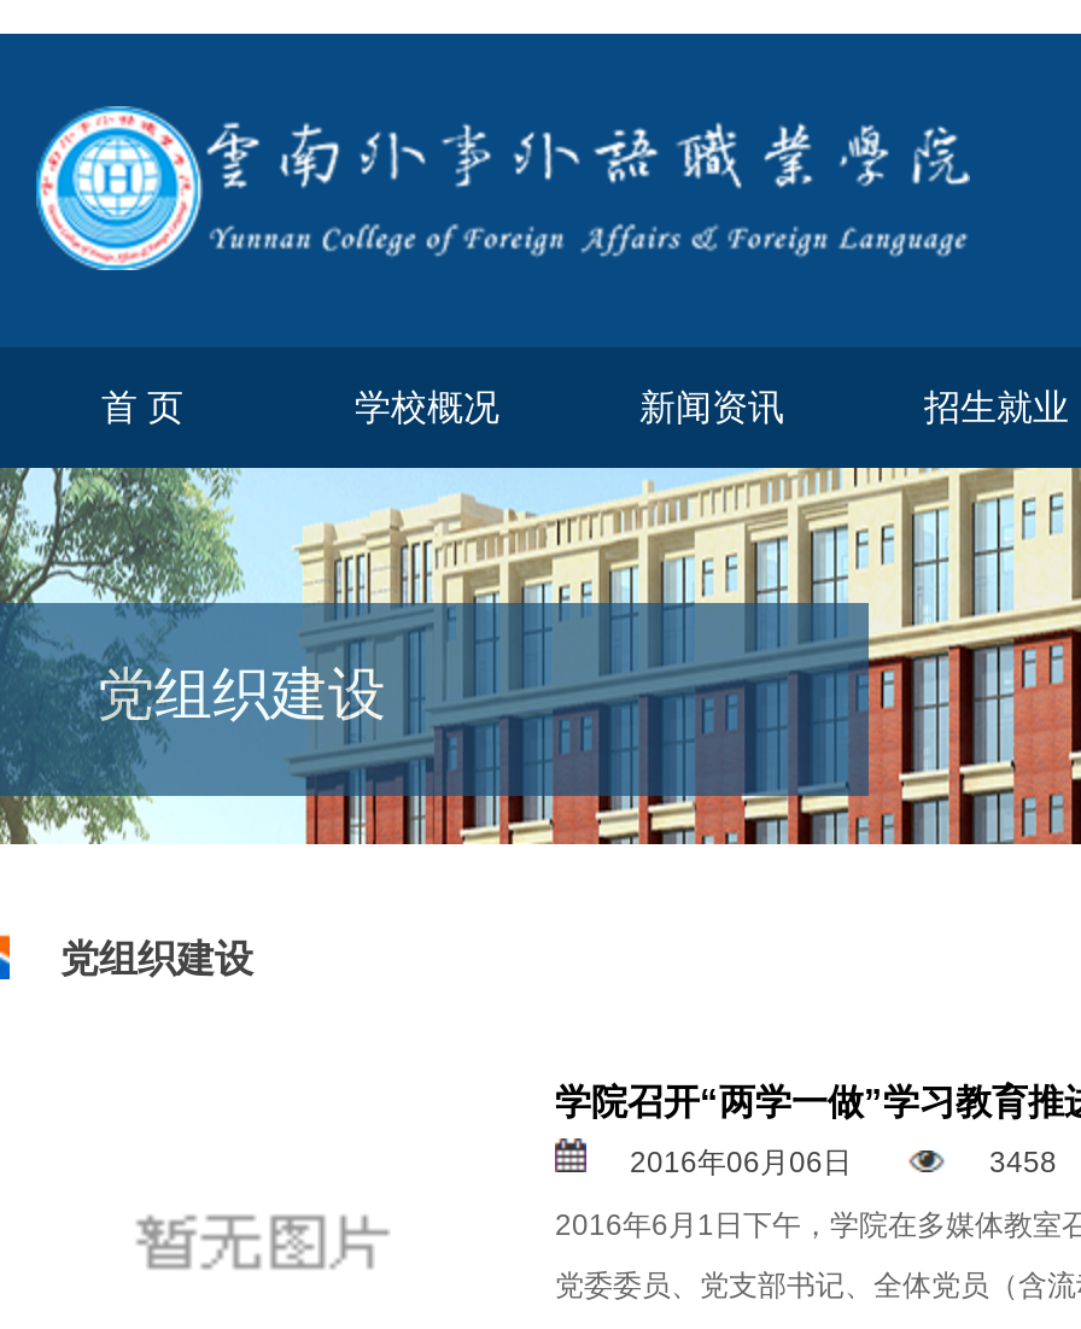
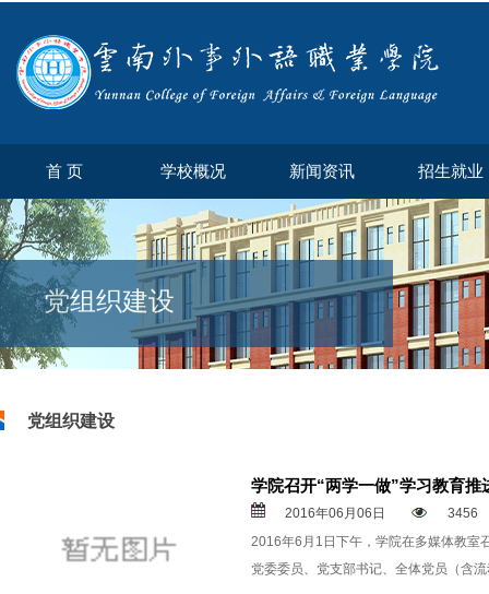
- 3458
+ 3456
